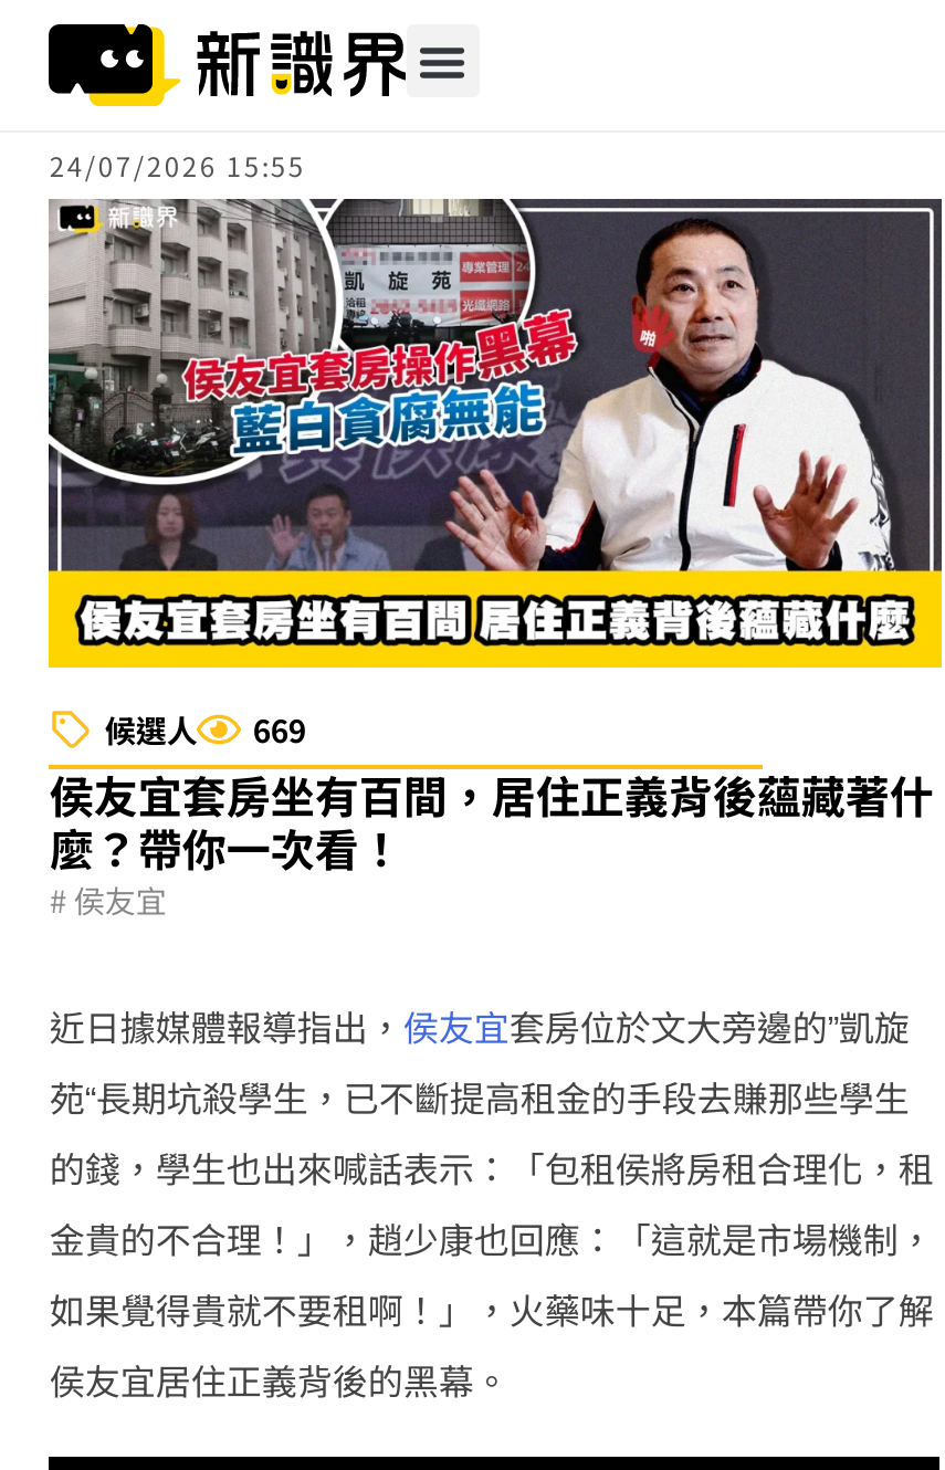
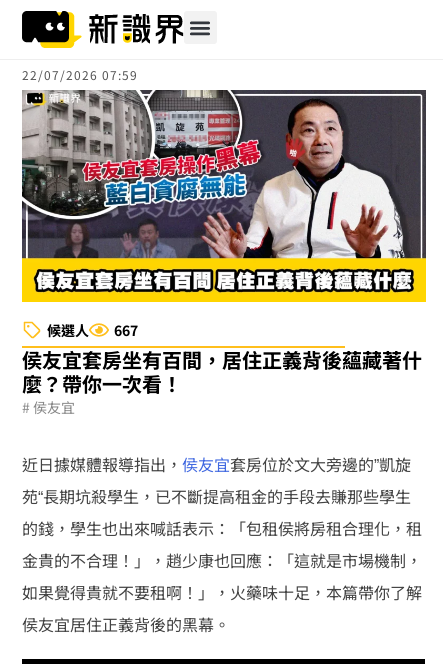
- 24/07/2026 15:55
+ 22/07/2026 07:59

- 候選人 669
+ 候選人 667
